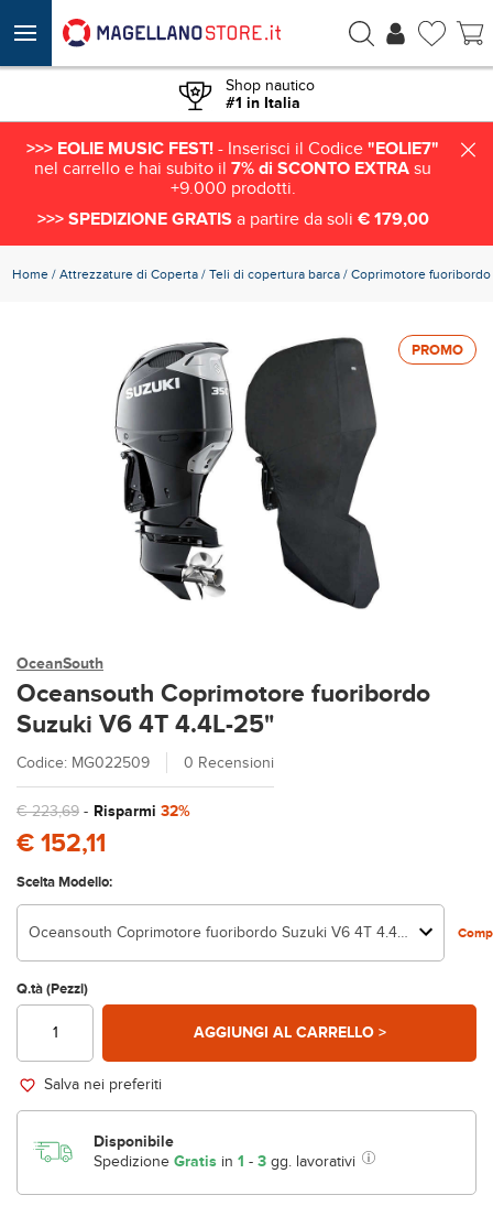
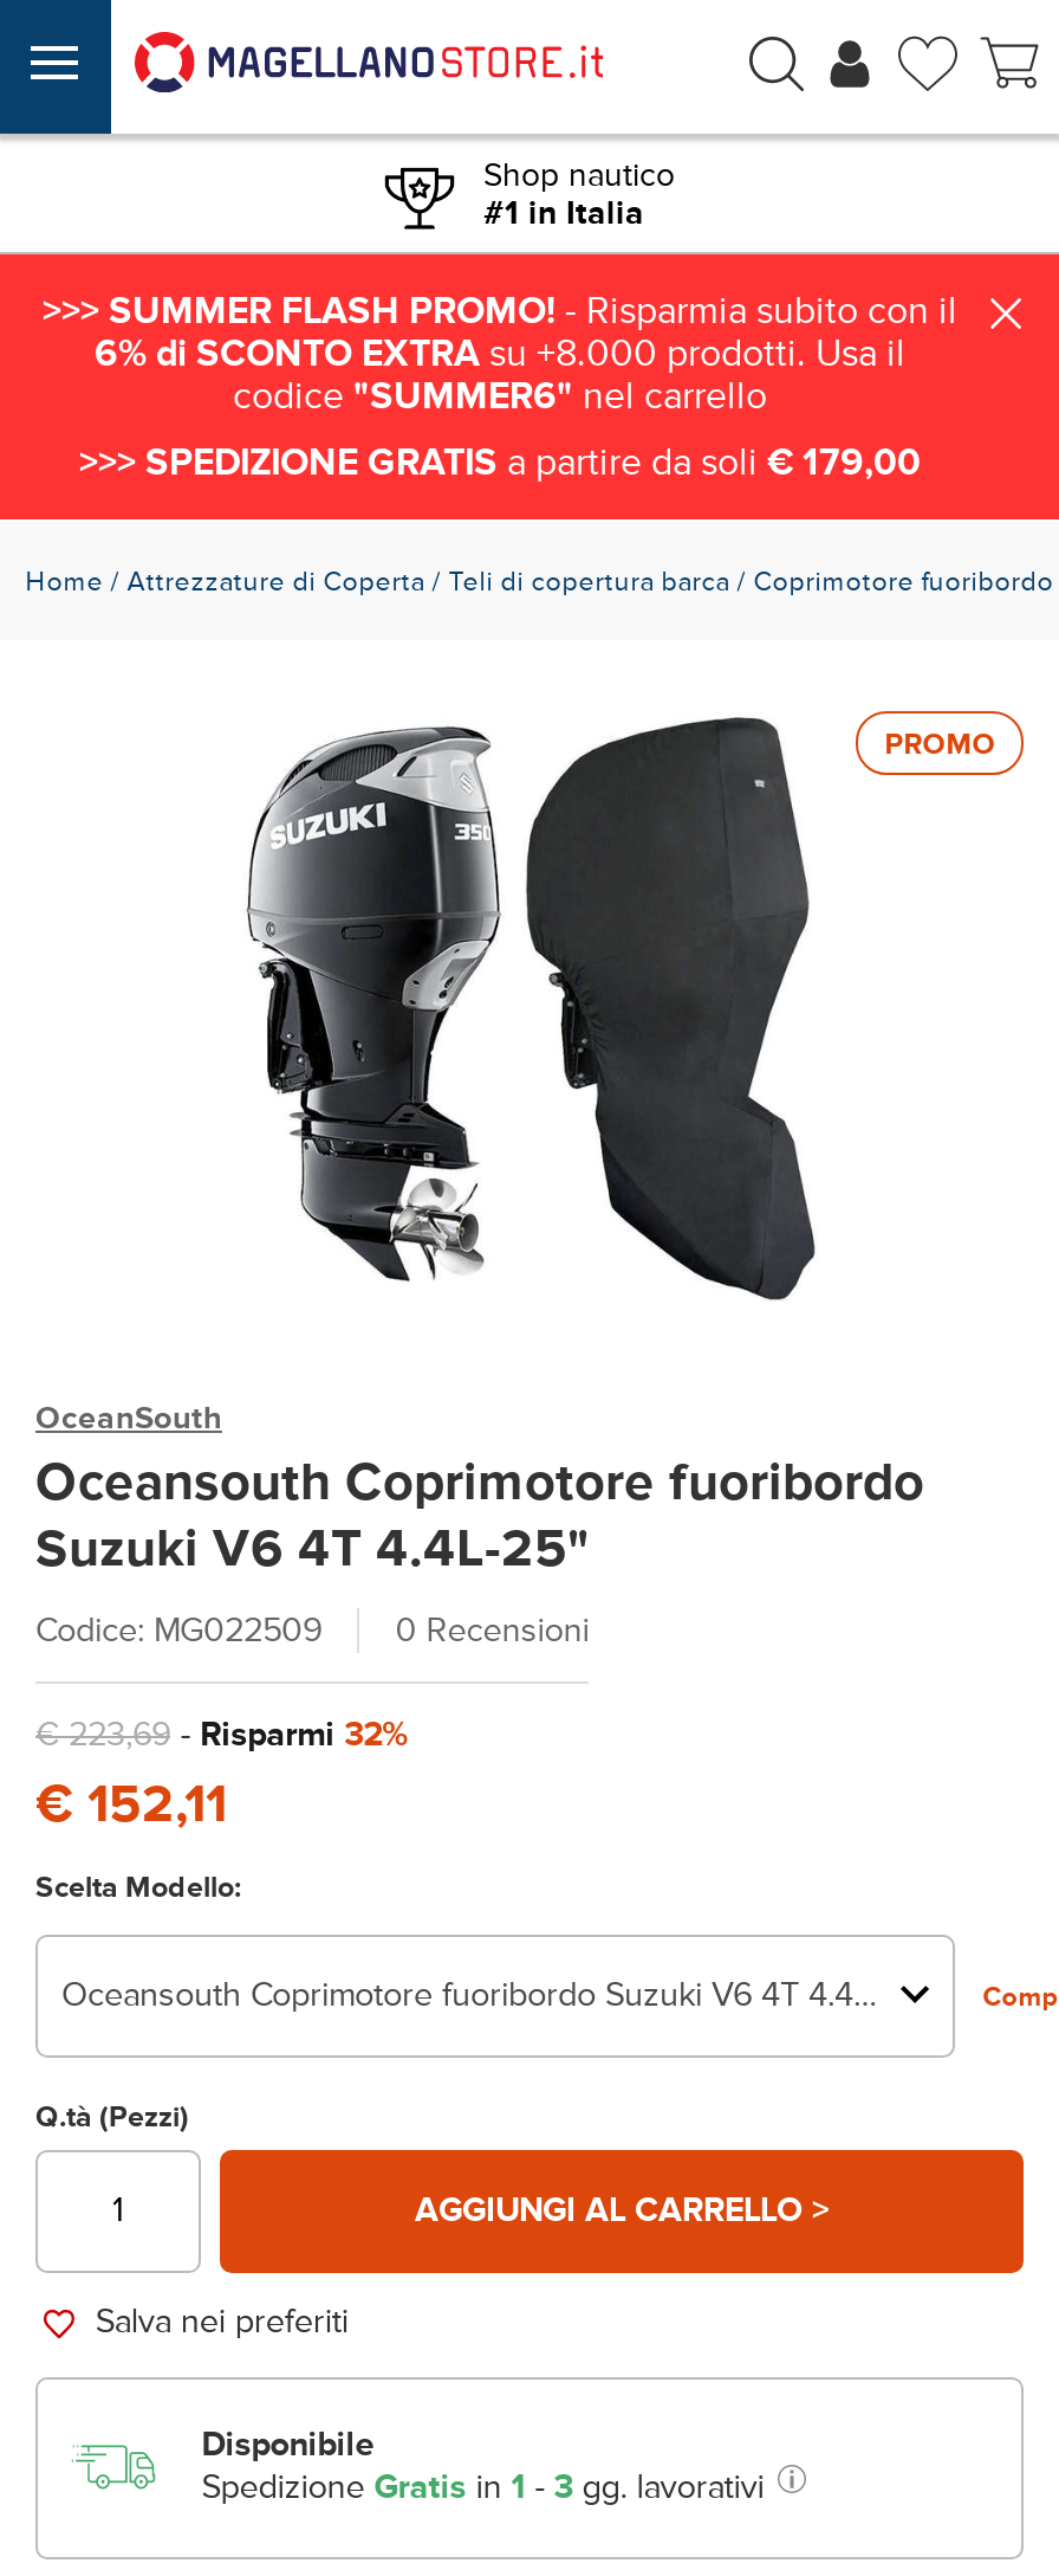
- >>> EOLIE MUSIC FEST! - Inserisci il Codice "EOLIE7"
- nel carrello e hai subito il 7% di SCONTO EXTRA su
- +9.000 prodotti.
+ >>> SUMMER FLASH PROMO! - Risparmia subito con il
+ 6% di SCONTO EXTRA su +8.000 prodotti. Usa il
+ codice "SUMMER6" nel carrello
